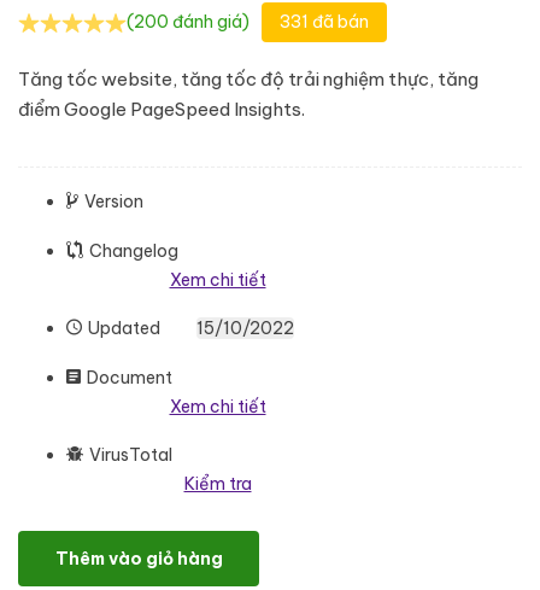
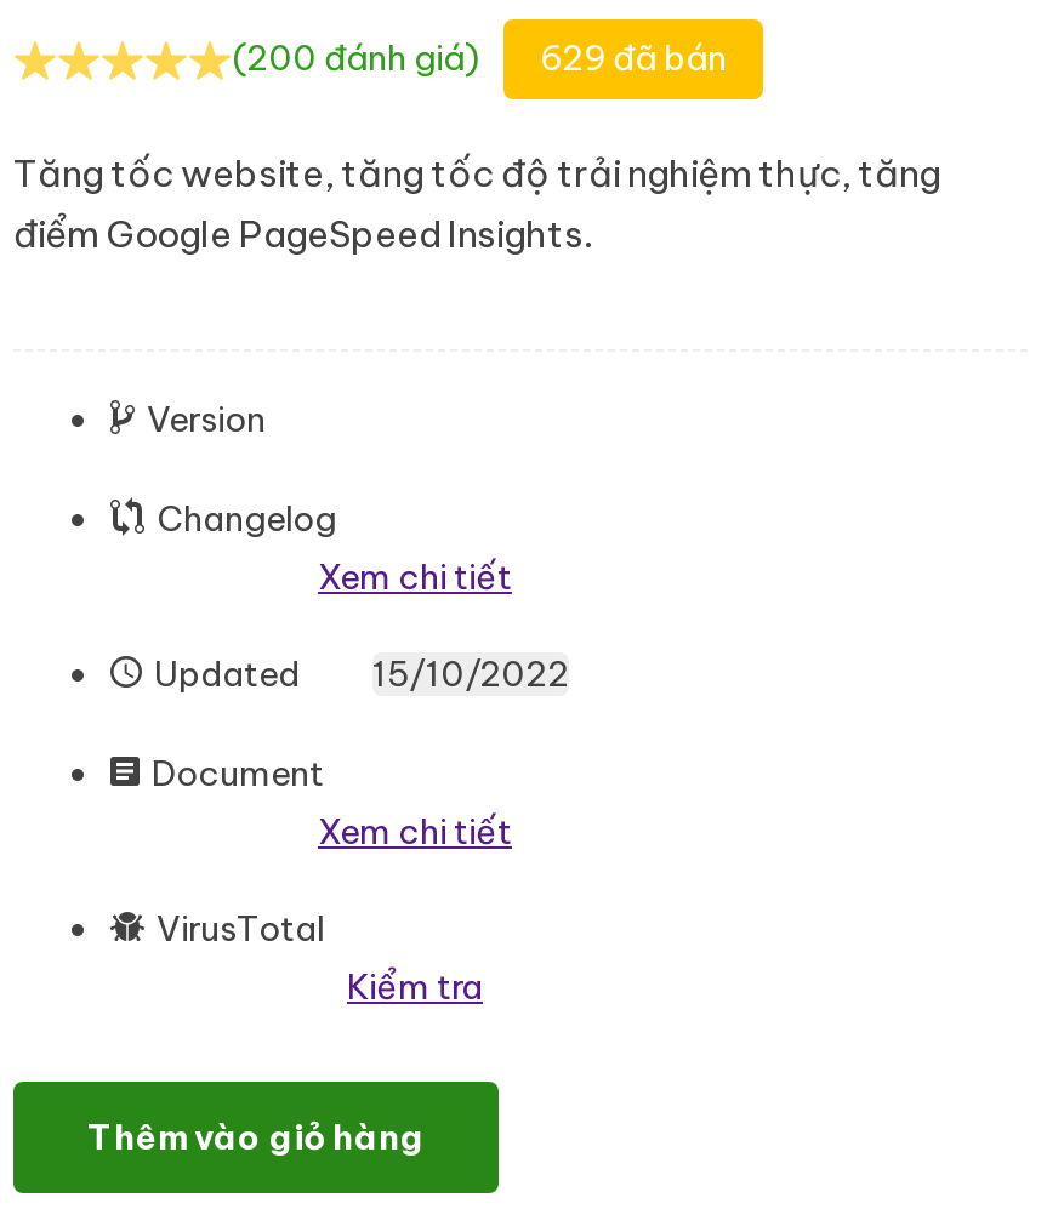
- (200 đánh giá) 331 đã bán
+ (200 đánh giá) 629 đã bán
